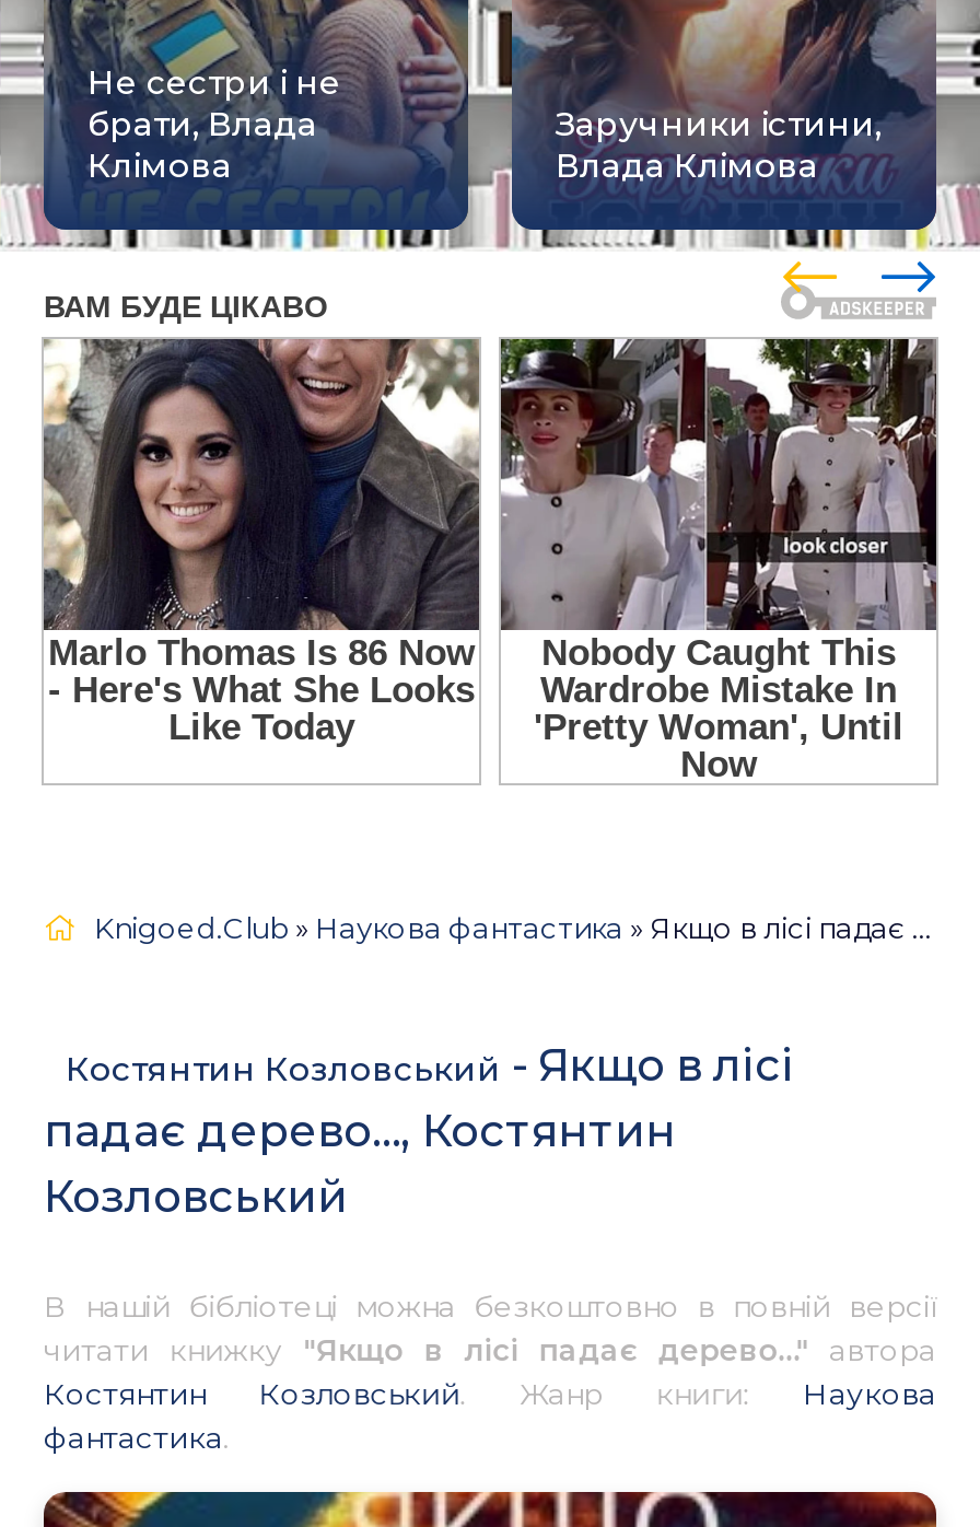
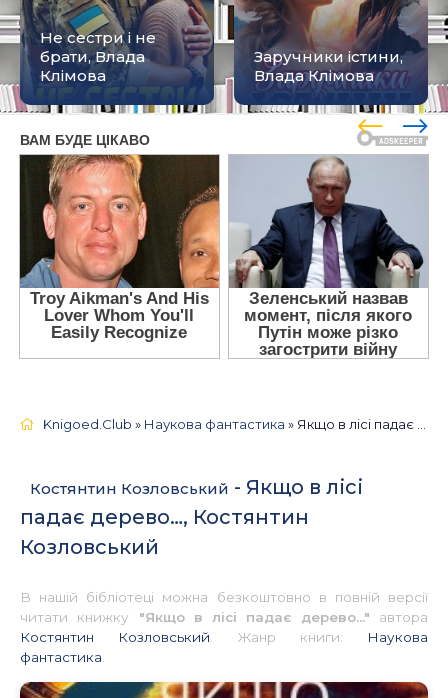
- [image]
+ [image]

- [image]
+ [image]
